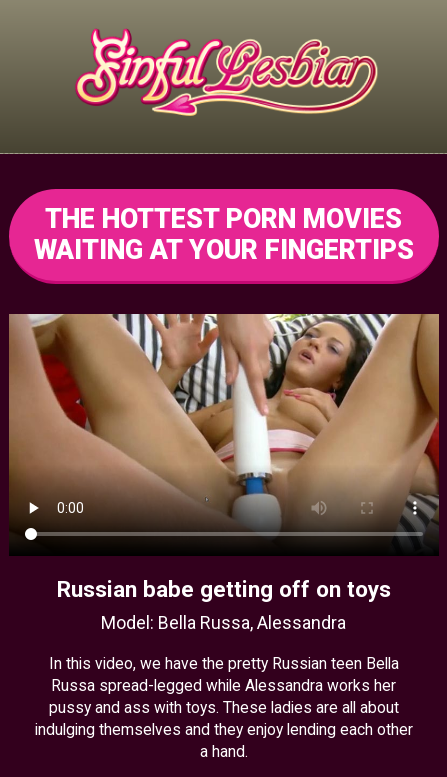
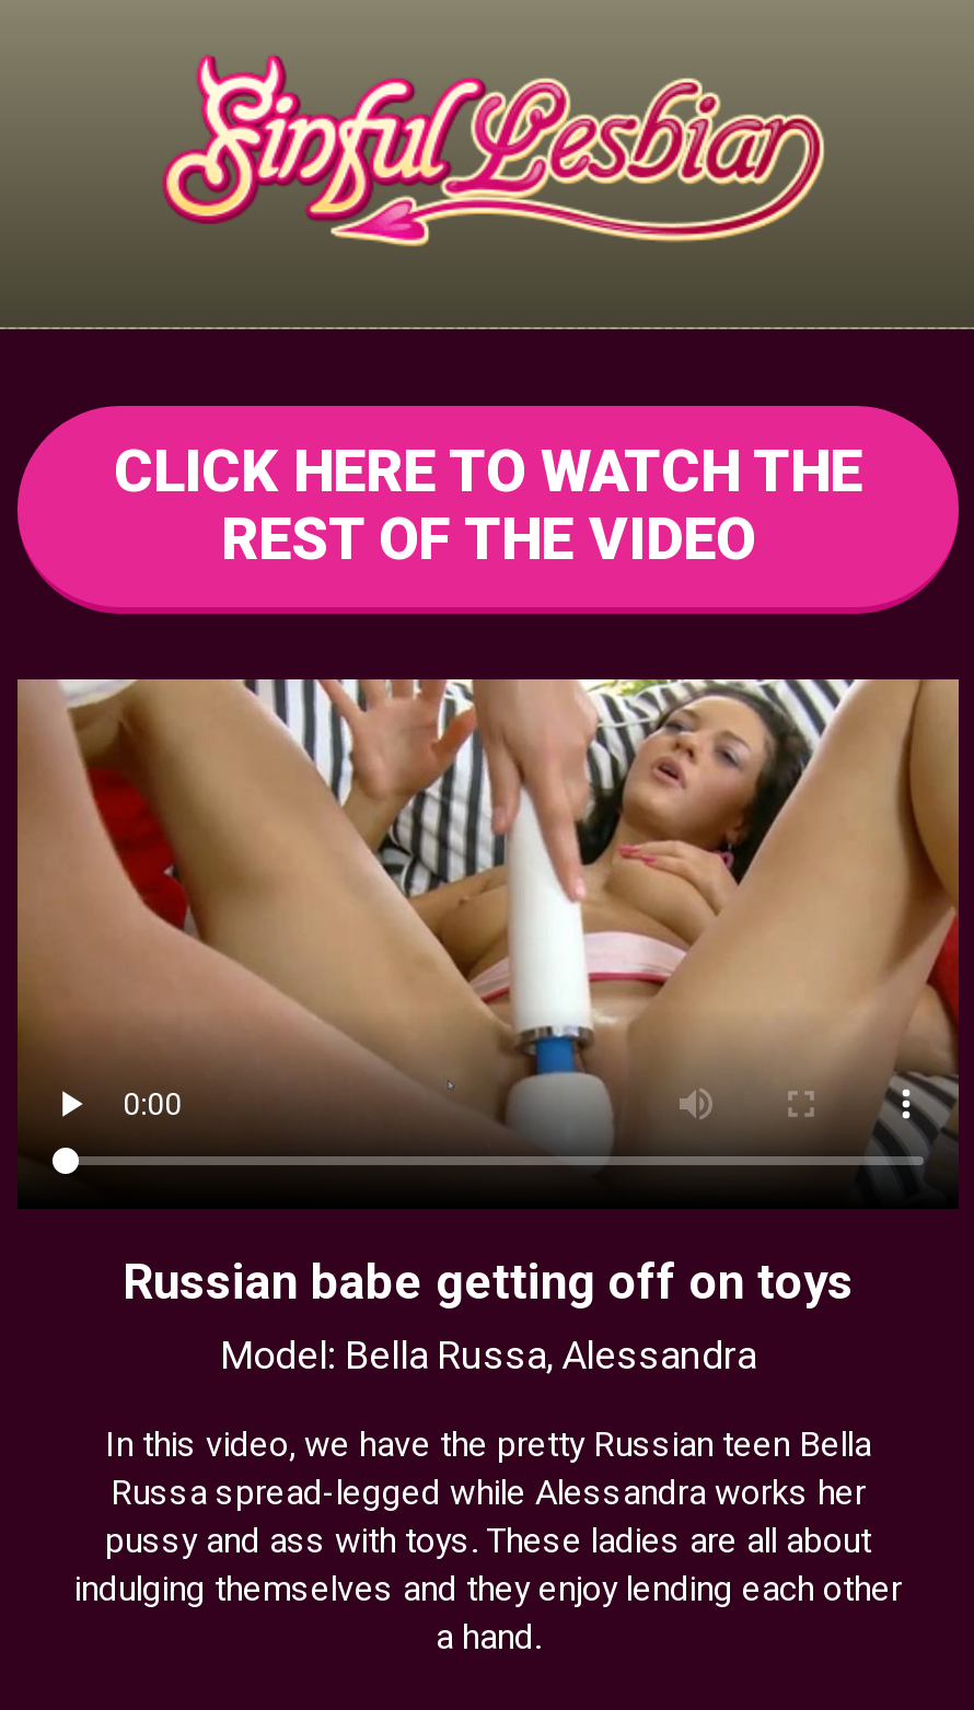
- THE HOTTEST PORN MOVIES
- WAITING AT YOUR FINGERTIPS
+ CLICK HERE TO WATCH THE
+ REST OF THE VIDEO
